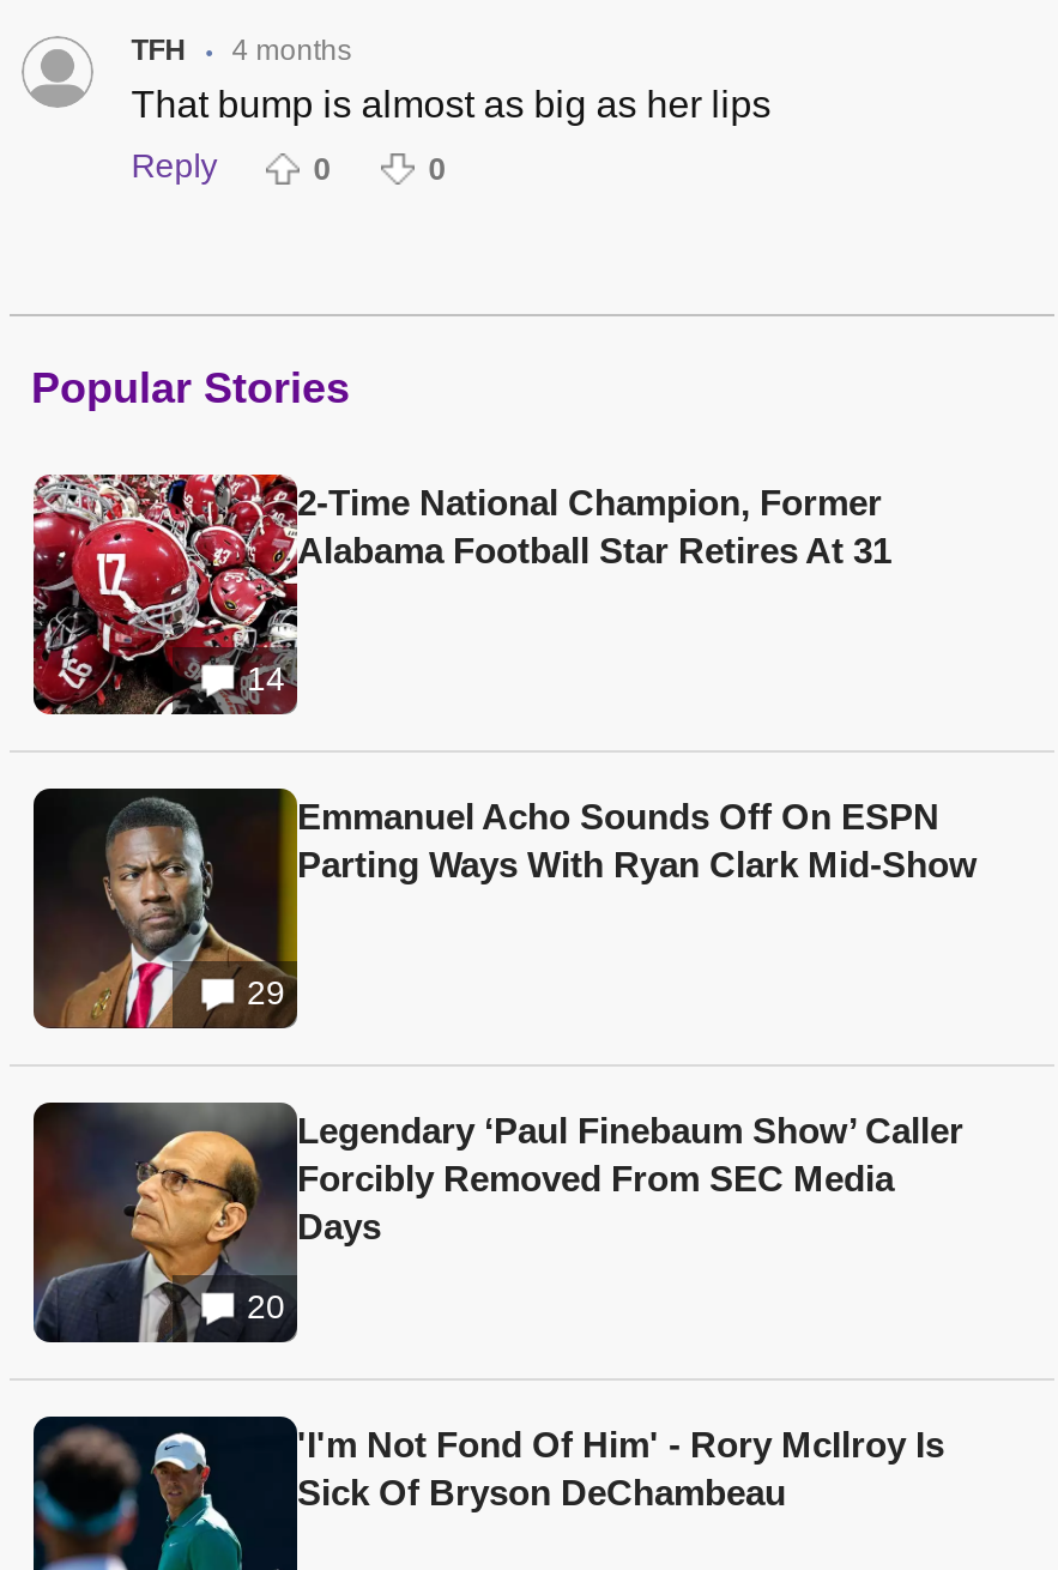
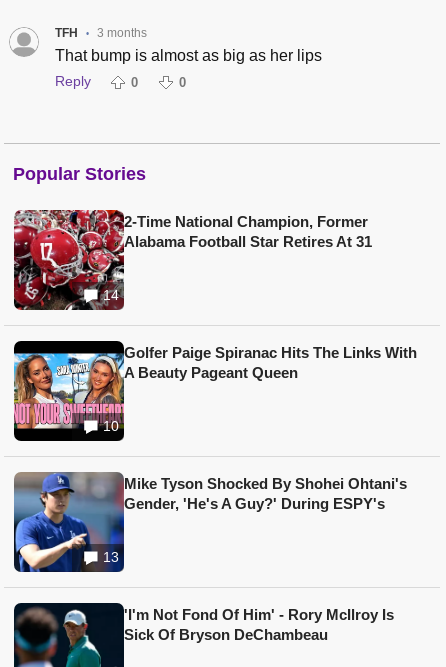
- 4 months
+ 3 months

- [image]
- 29
+ [image]
+ 10

- Emmanuel Acho Sounds Off On ESPN
- Parting Ways With Ryan Clark Mid-Show
+ Golfer Paige Spiranac Hits The Links With
+ A Beauty Pageant Queen

- [image]
- 20
+ [image]
+ 13

- Legendary ‘Paul Finebaum Show’ Caller
- Forcibly Removed From SEC Media
- Days
+ Mike Tyson Shocked By Shohei Ohtani's
+ Gender, 'He's A Guy?' During ESPY's
